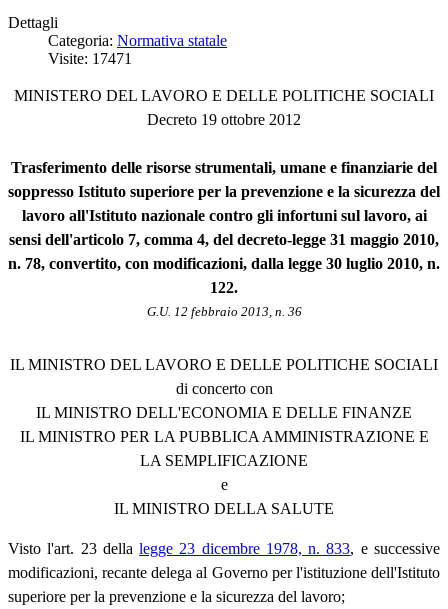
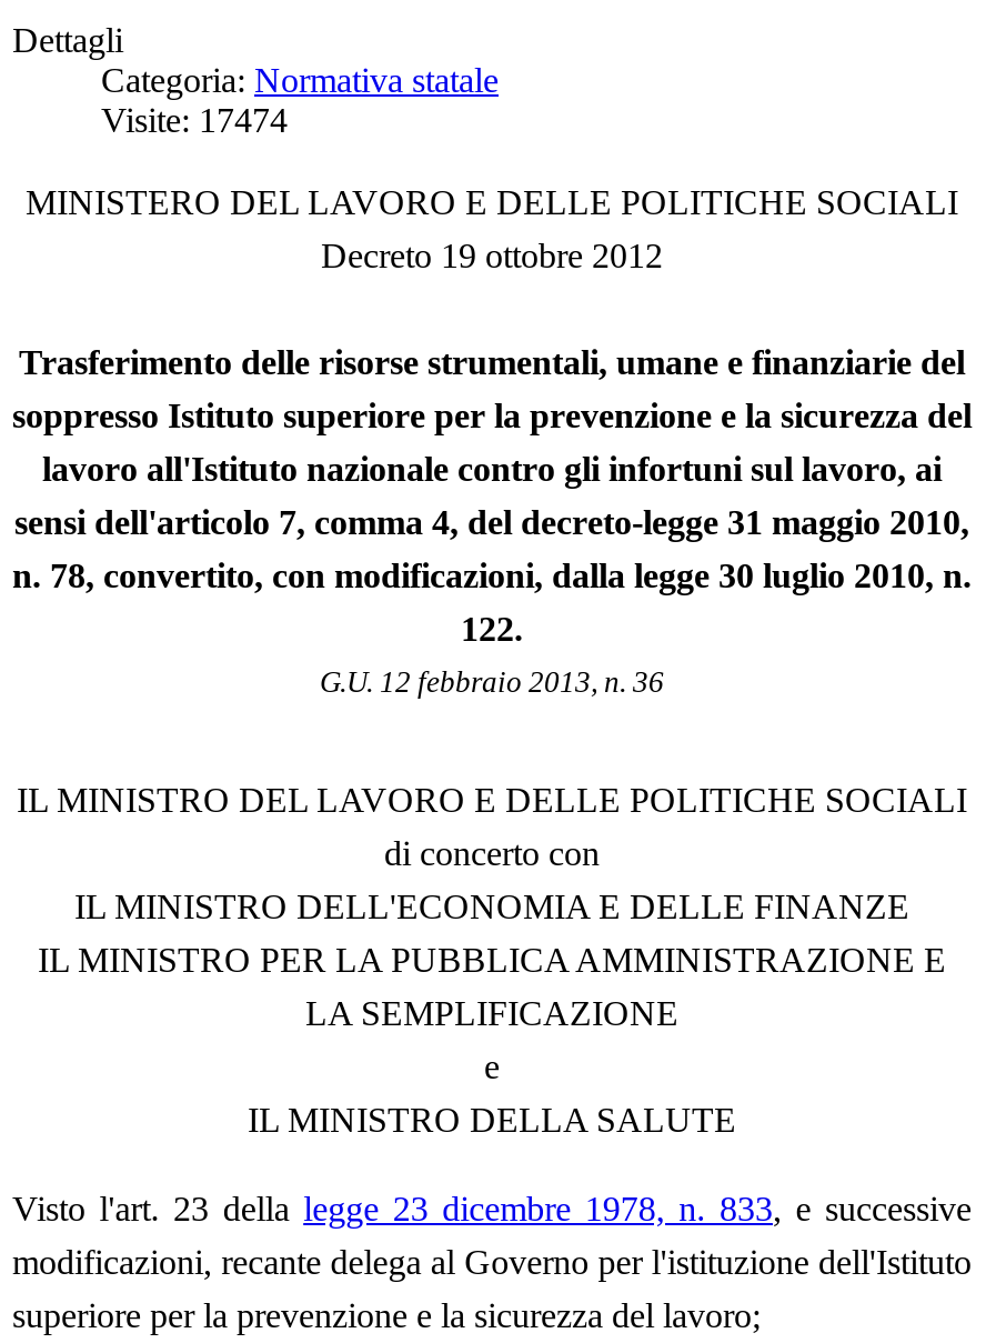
- Visite: 17471
+ Visite: 17474
